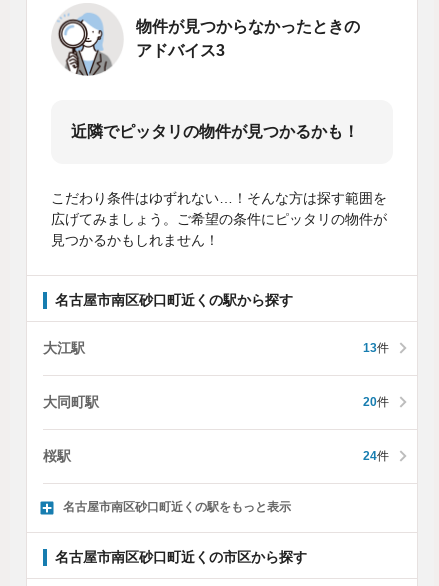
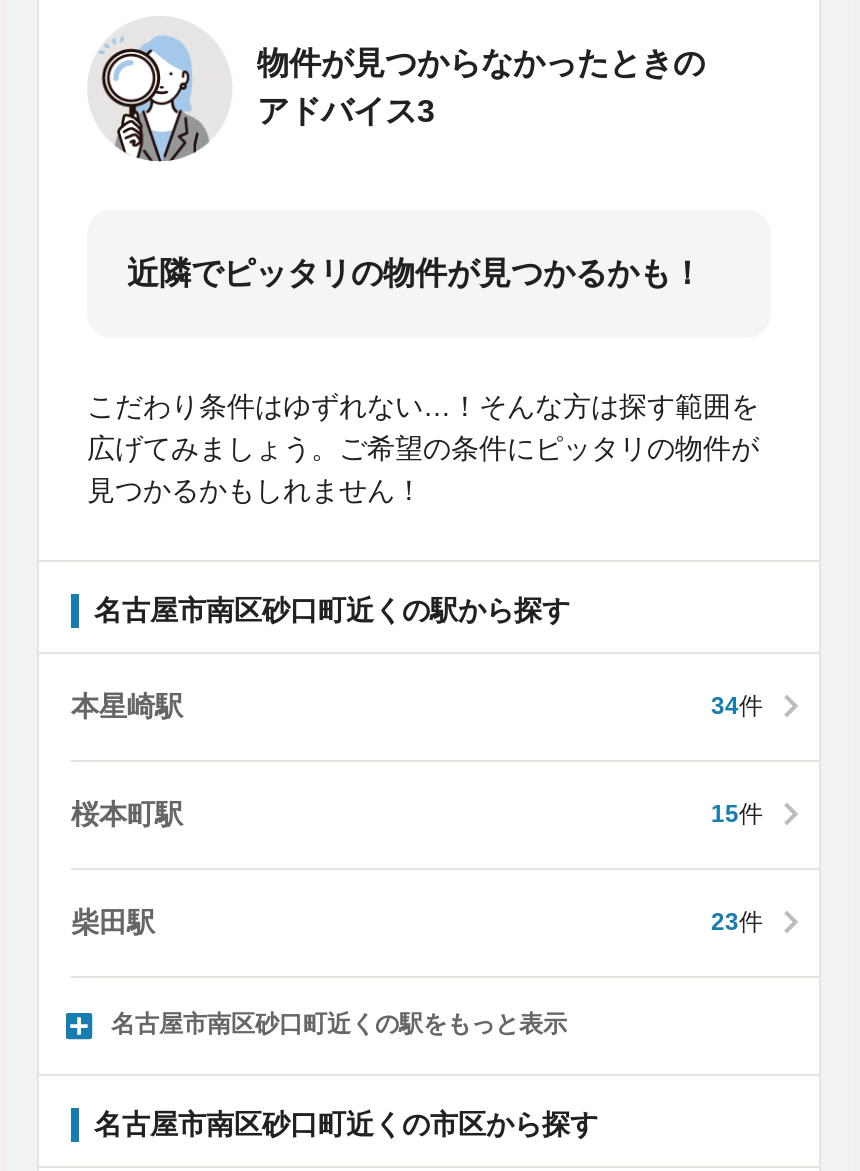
- 大江駅
- 13件
+ 本星崎駅
+ 34件

- 大同町駅
- 20件
+ 桜本町駅
+ 15件

- 桜駅
- 24件
+ 柴田駅
+ 23件
